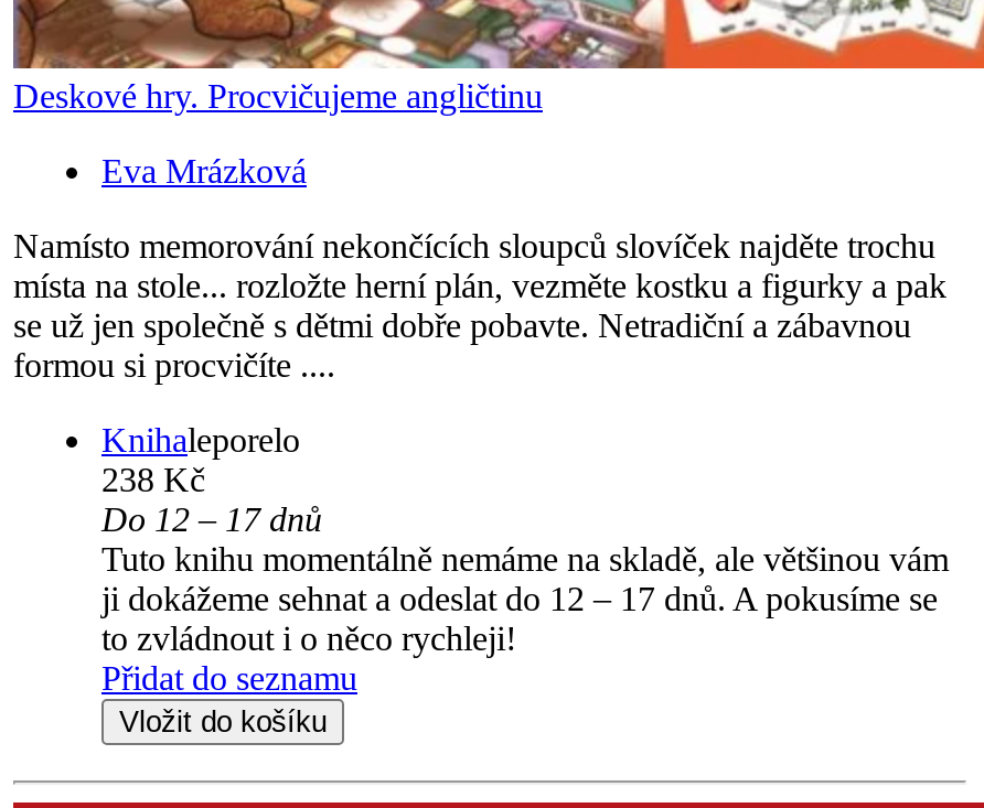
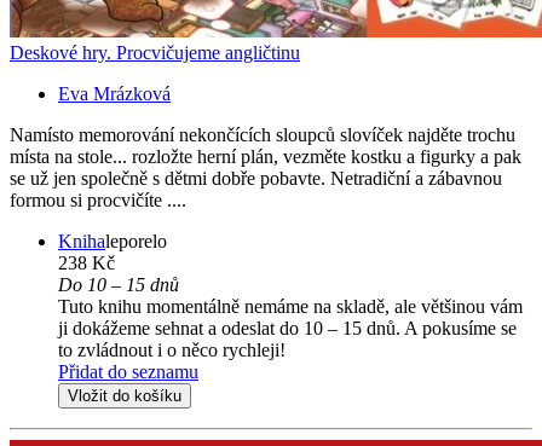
- Do 12 – 17 dnů
+ Do 10 – 15 dnů

- ji dokážeme sehnat a odeslat do 12 – 17 dnů. A pokusíme se
+ ji dokážeme sehnat a odeslat do 10 – 15 dnů. A pokusíme se
